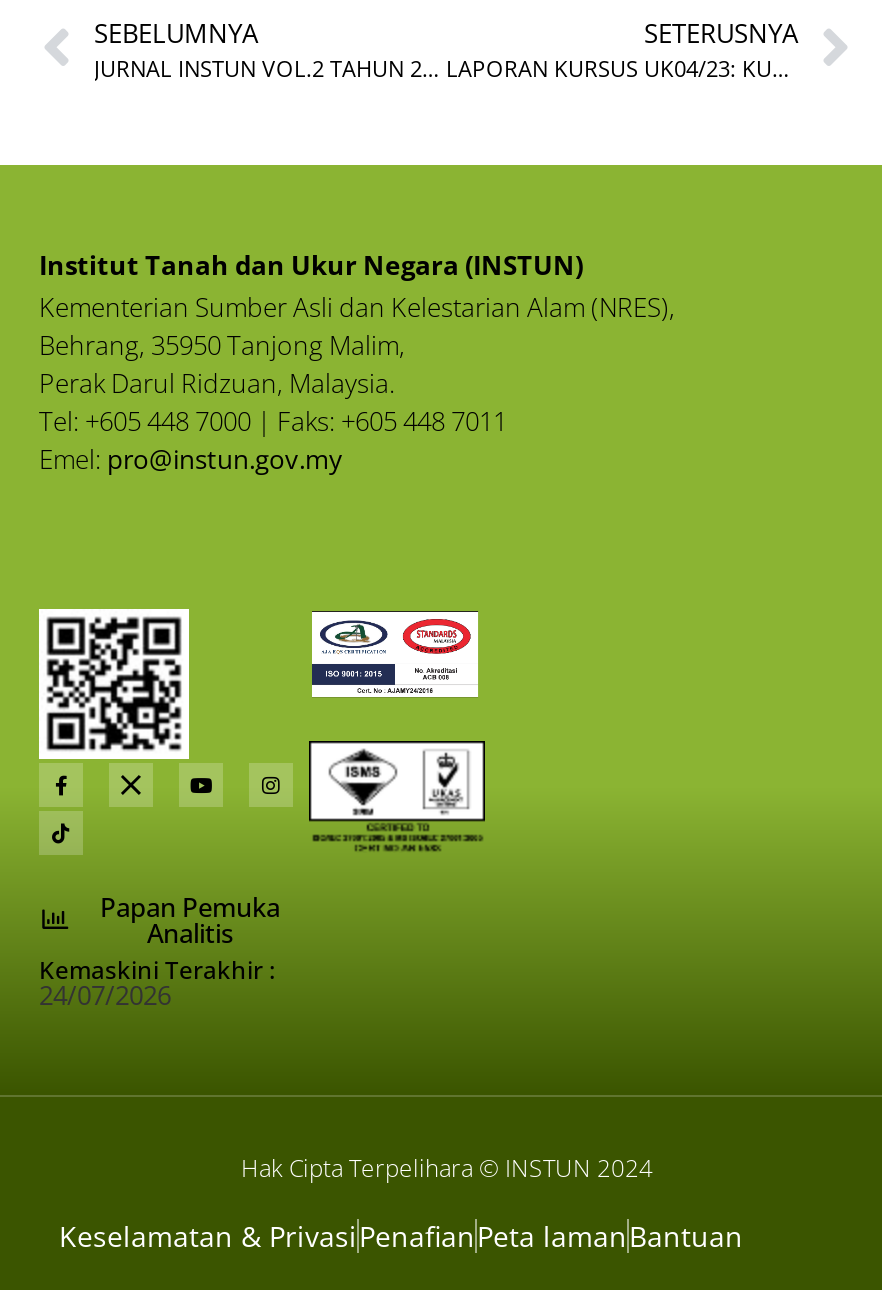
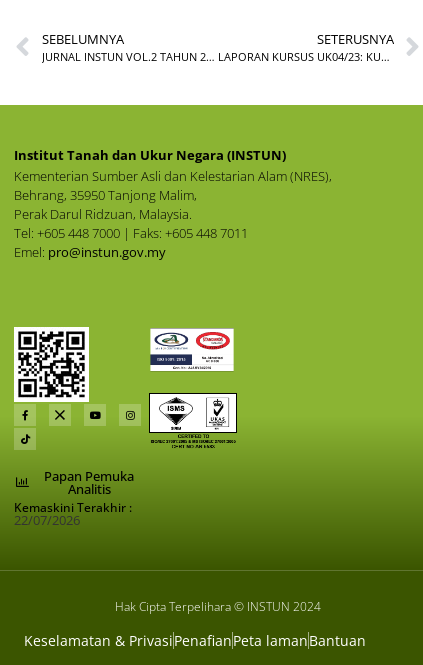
- 24/07/2026
+ 22/07/2026
